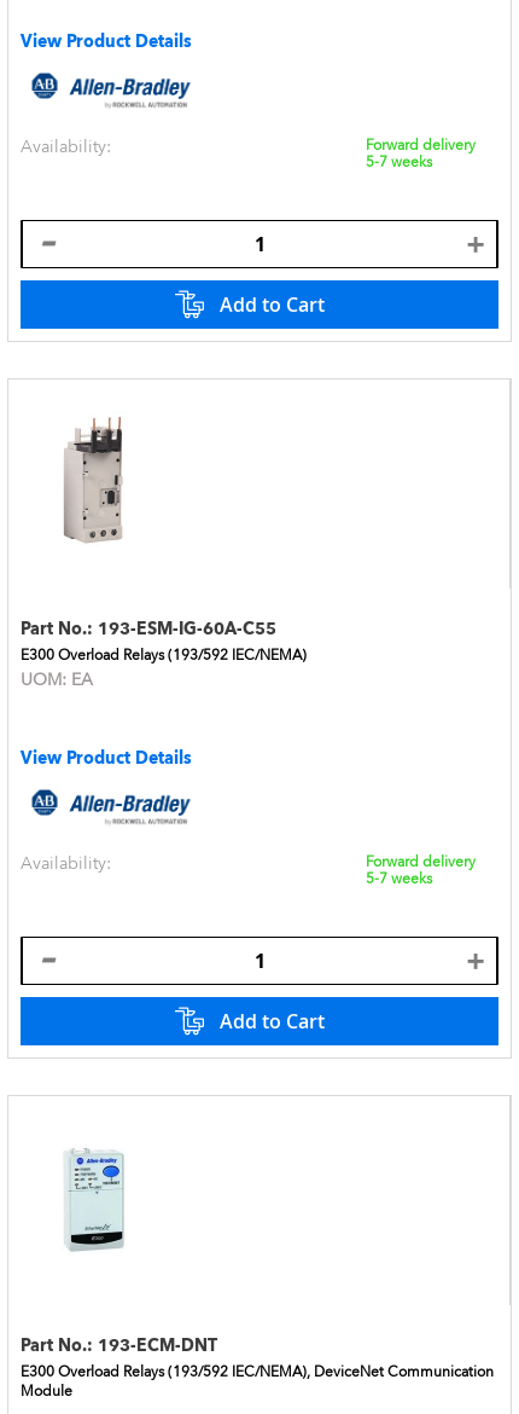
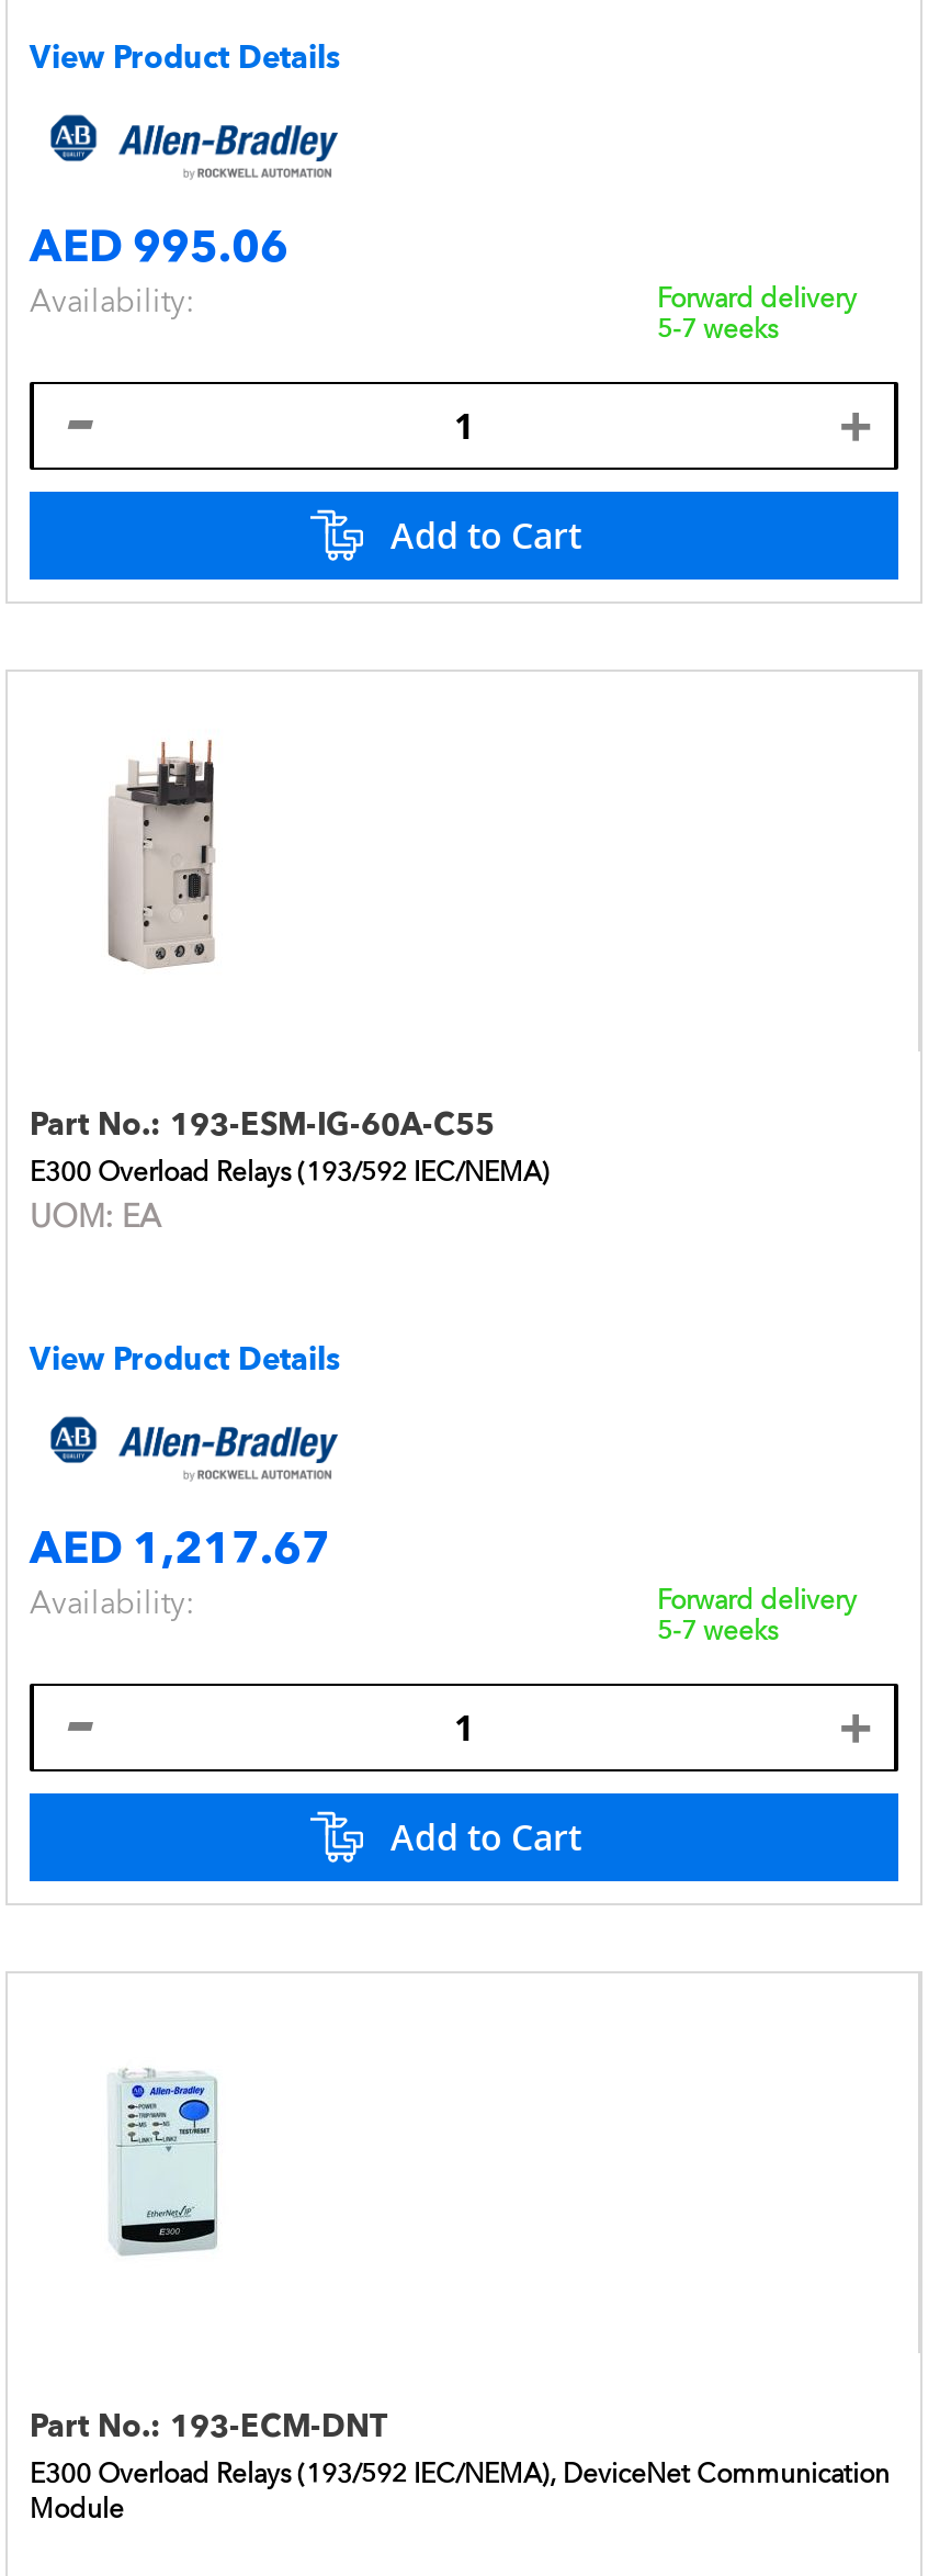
+ AED 995.06

moved down: Availability: | Forward delivery | 5-7 weeks

+ AED 1,217.67

moved down: Availability: | Forward delivery | 5-7 weeks
